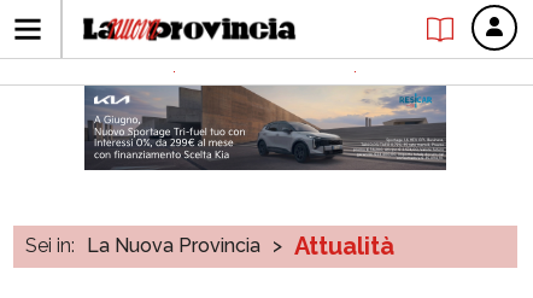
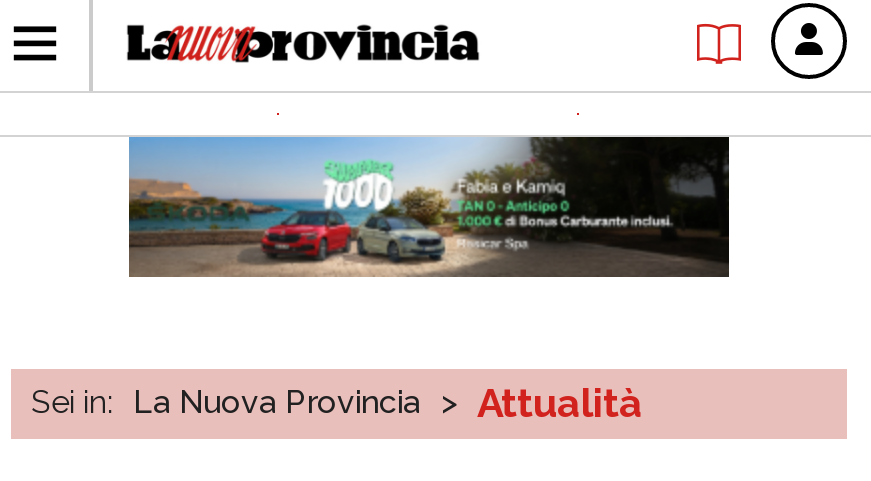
- [image]
+ [image]
